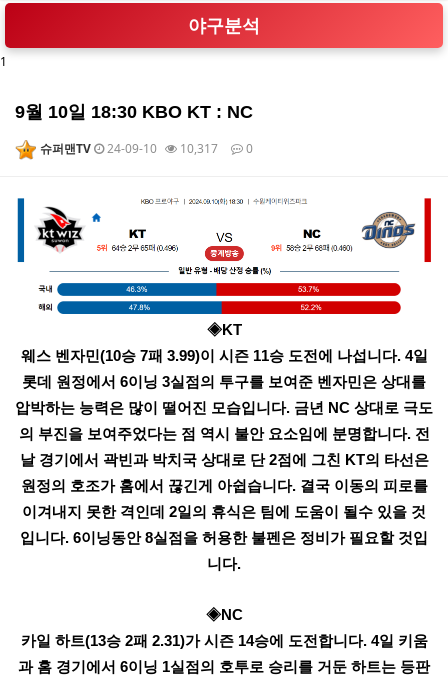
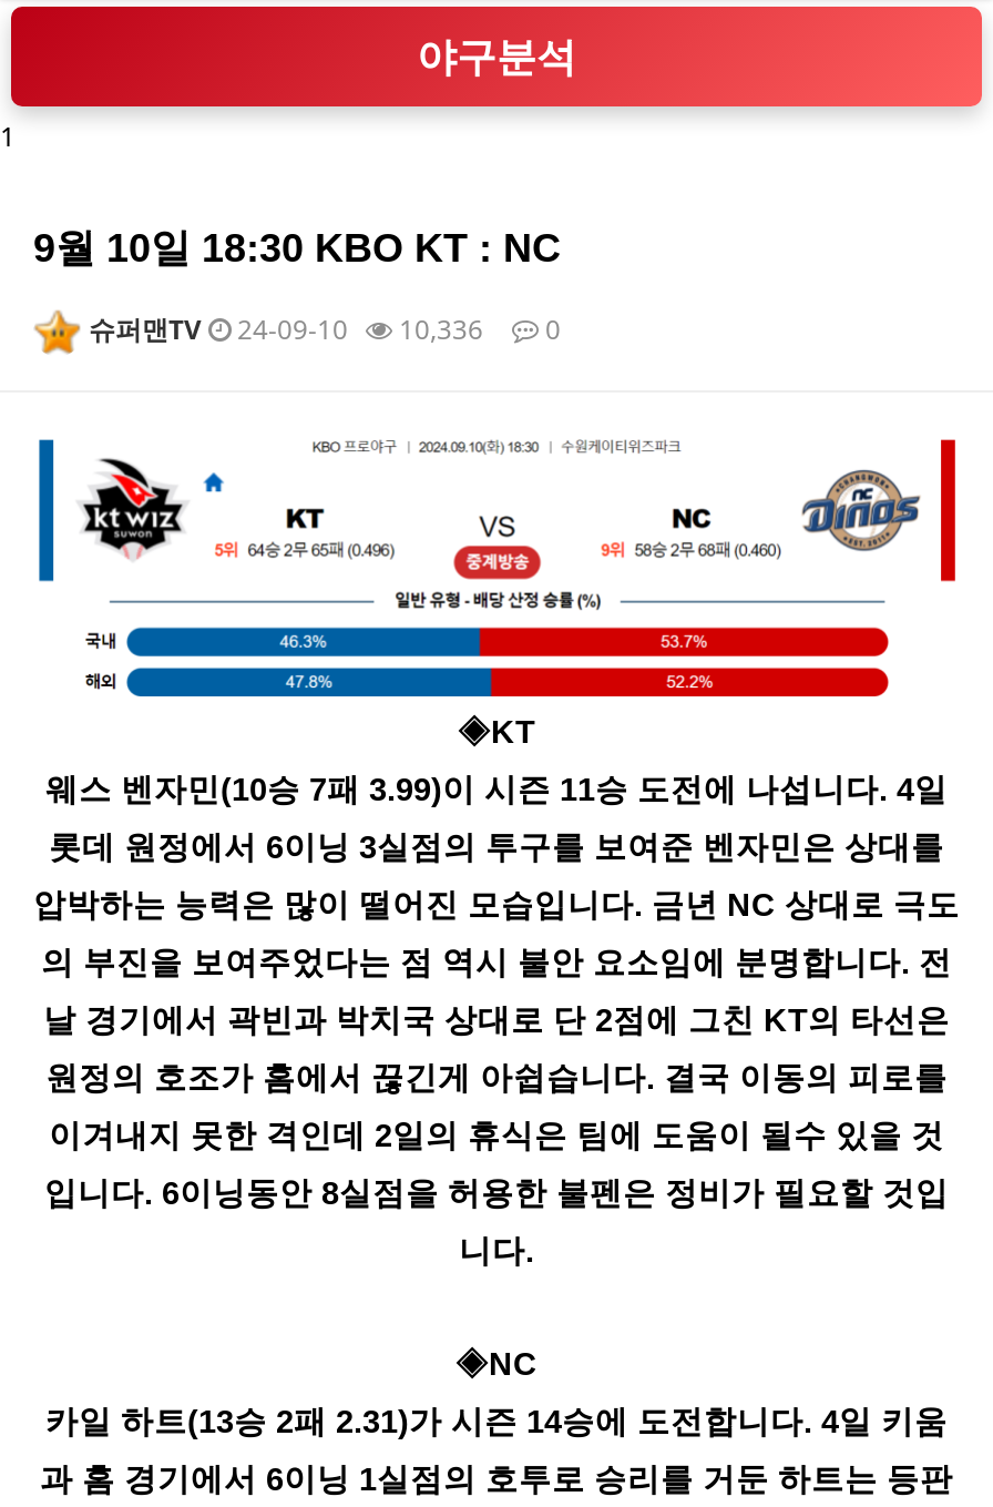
- 10,317
+ 10,336
